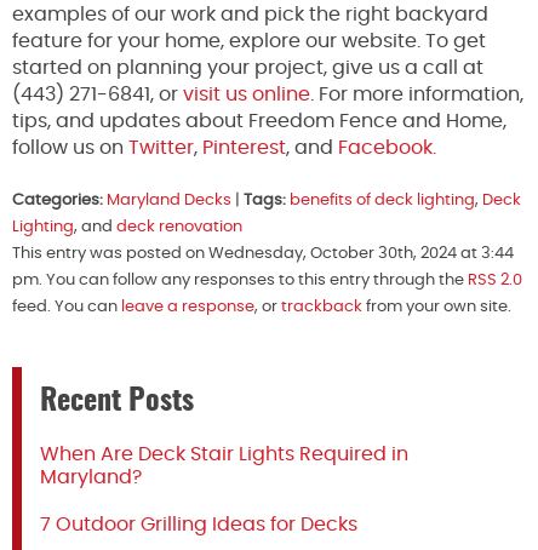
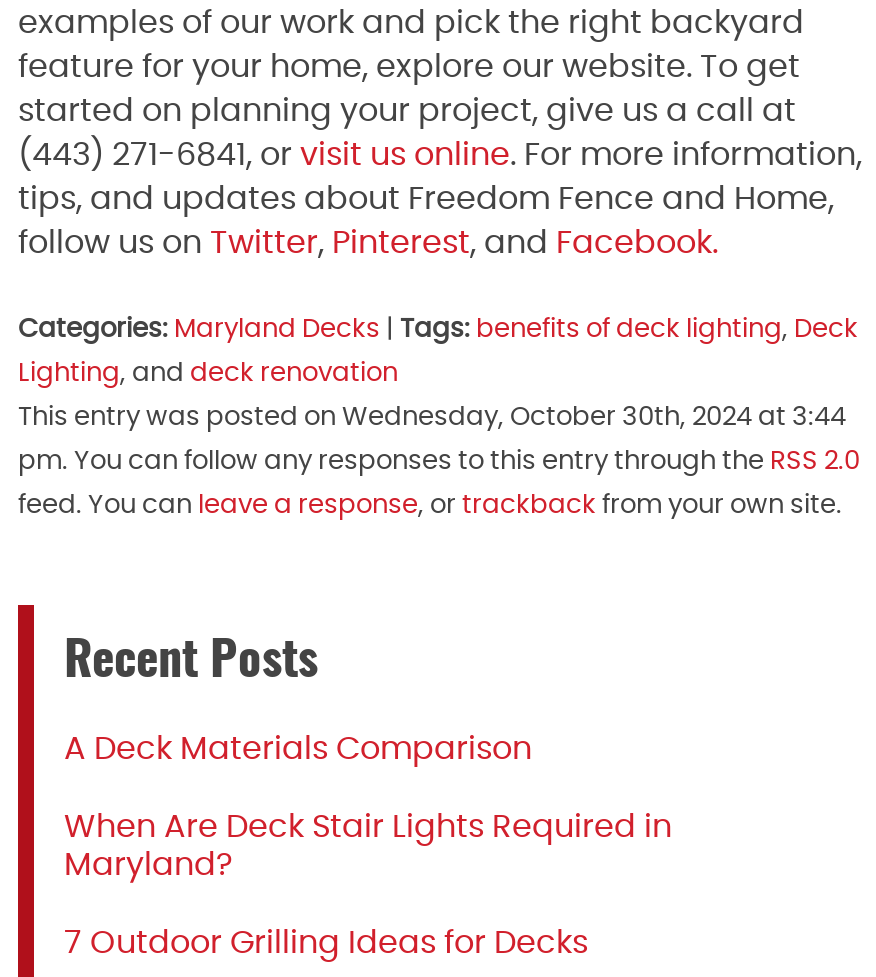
+ A Deck Materials Comparison
